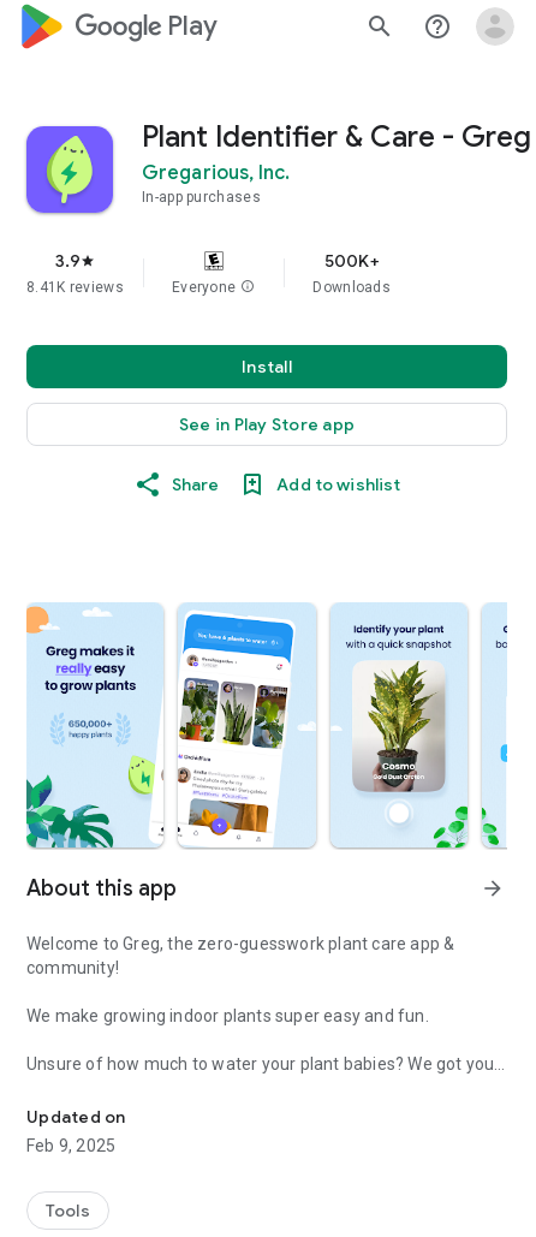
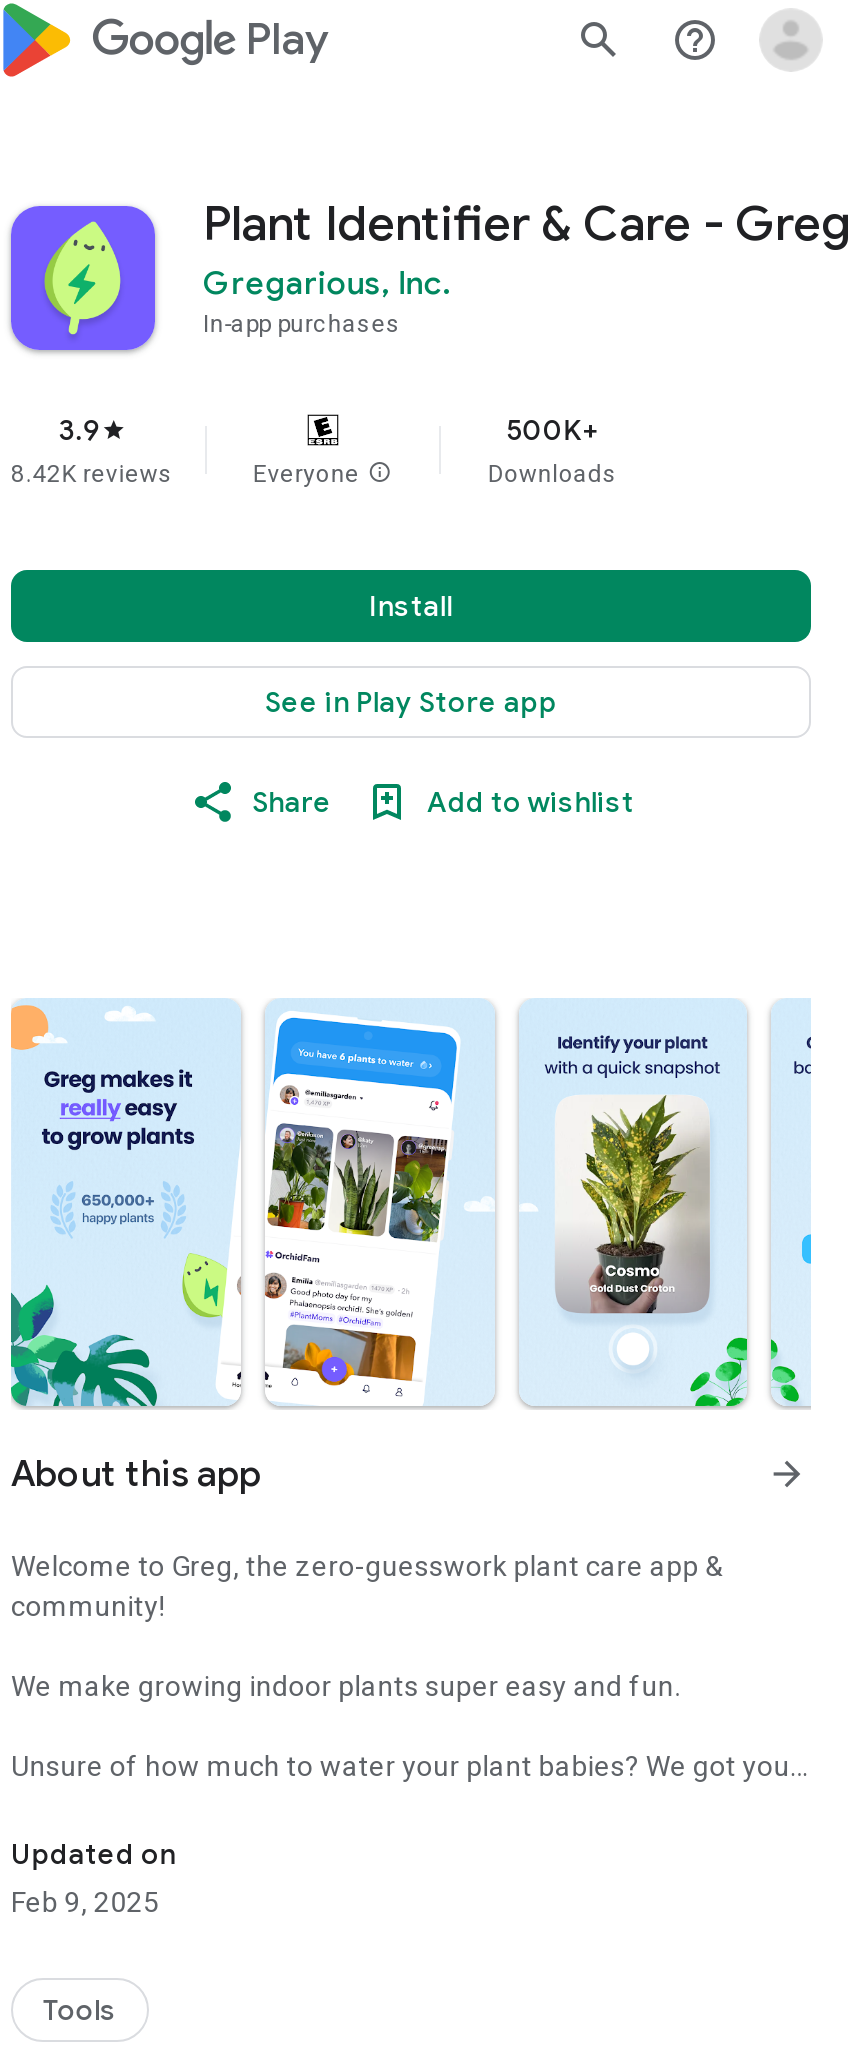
- 8.41K reviews
+ 8.42K reviews
